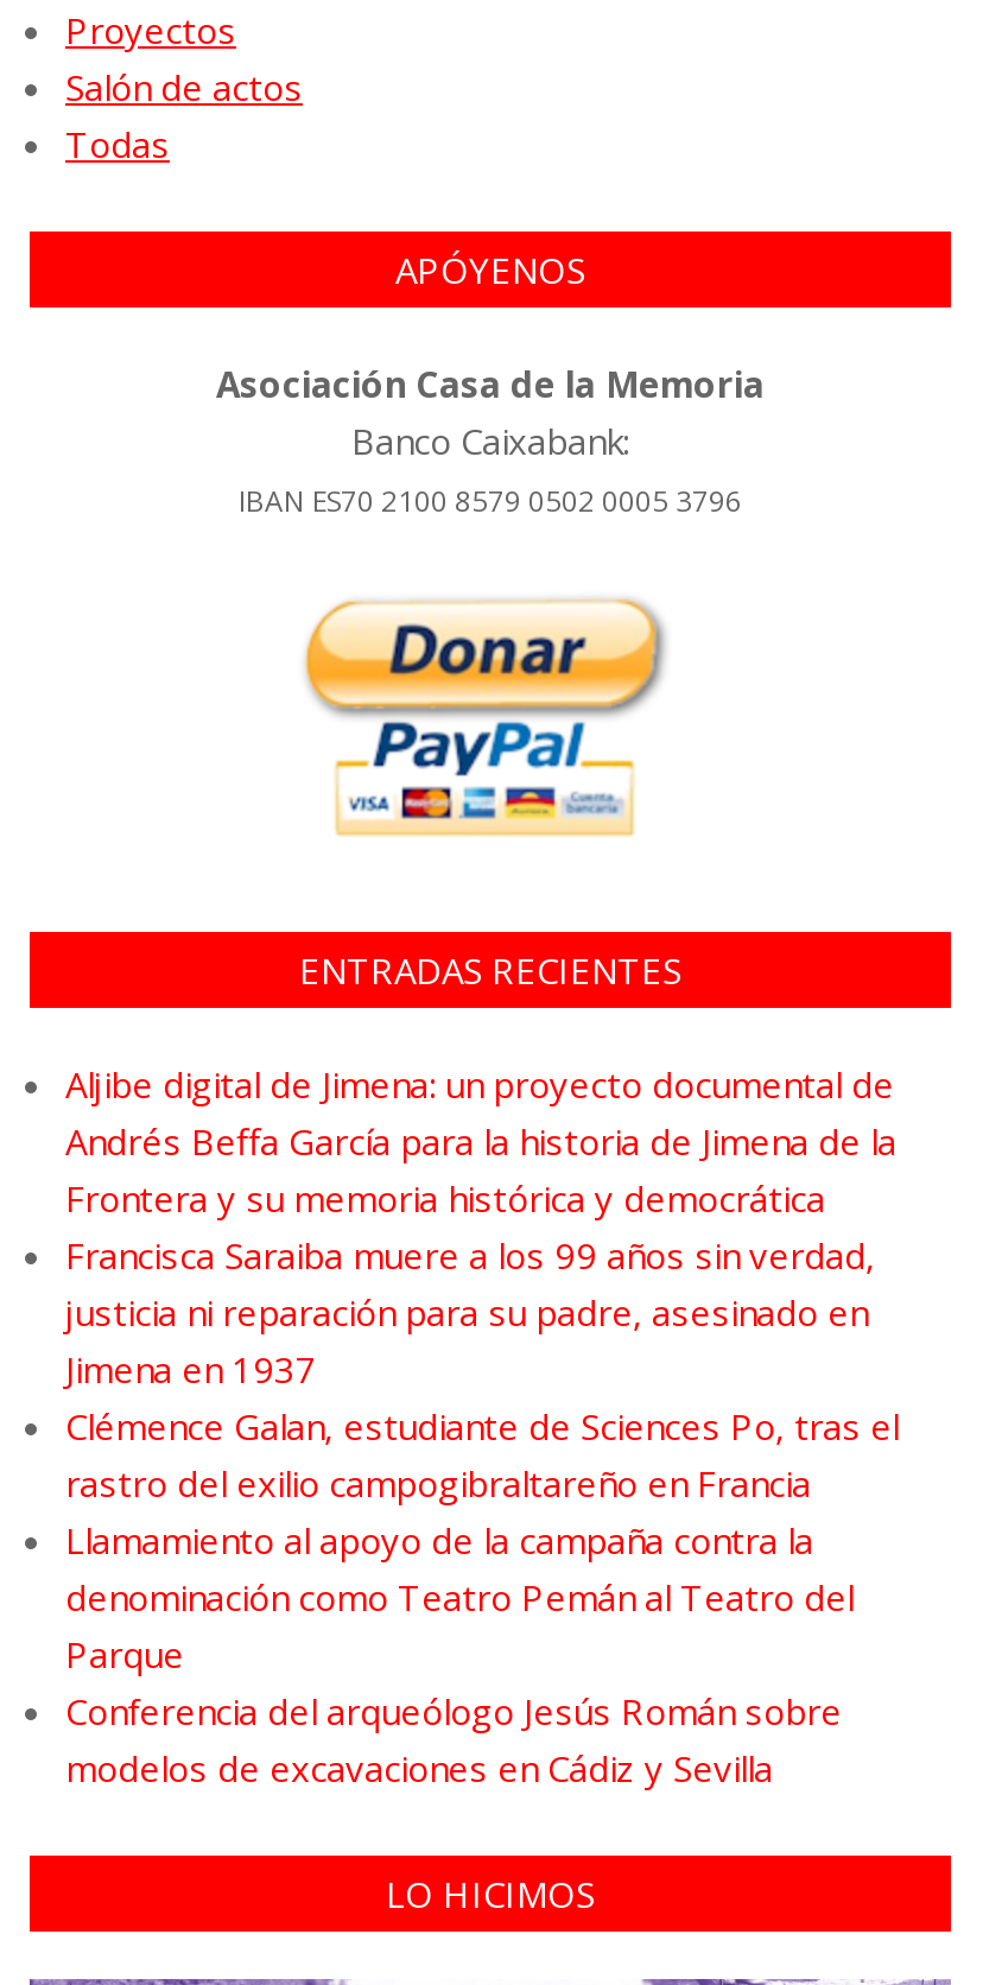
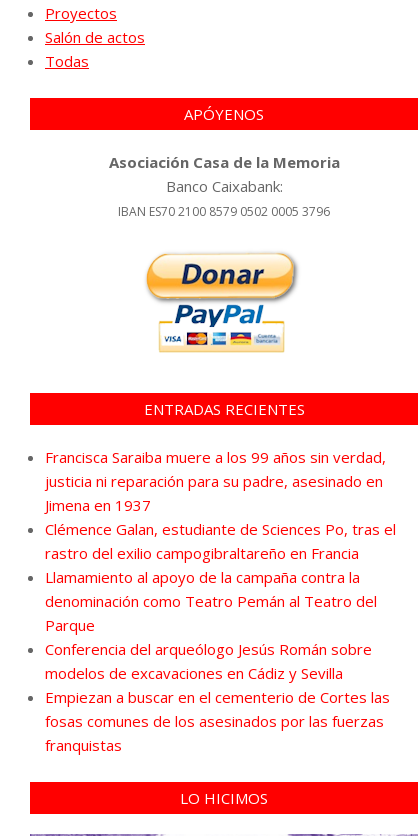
- Aljibe digital de Jimena: un proyecto documental de
- Andrés Beffa García para la historia de Jimena de la
- Frontera y su memoria histórica y democrática

moved up: Francisca Saraiba muere a los 99 años sin verdad, | justicia ni reparación para su padre, asesinado en | Jimena en 1937 | ... | Conferencia del arqueólogo Jesús Román sobre | modelos de excavaciones en Cádiz y Sevilla

+ Empiezan a buscar en el cementerio de Cortes las
+ fosas comunes de los asesinados por las fuerzas
+ franquistas
